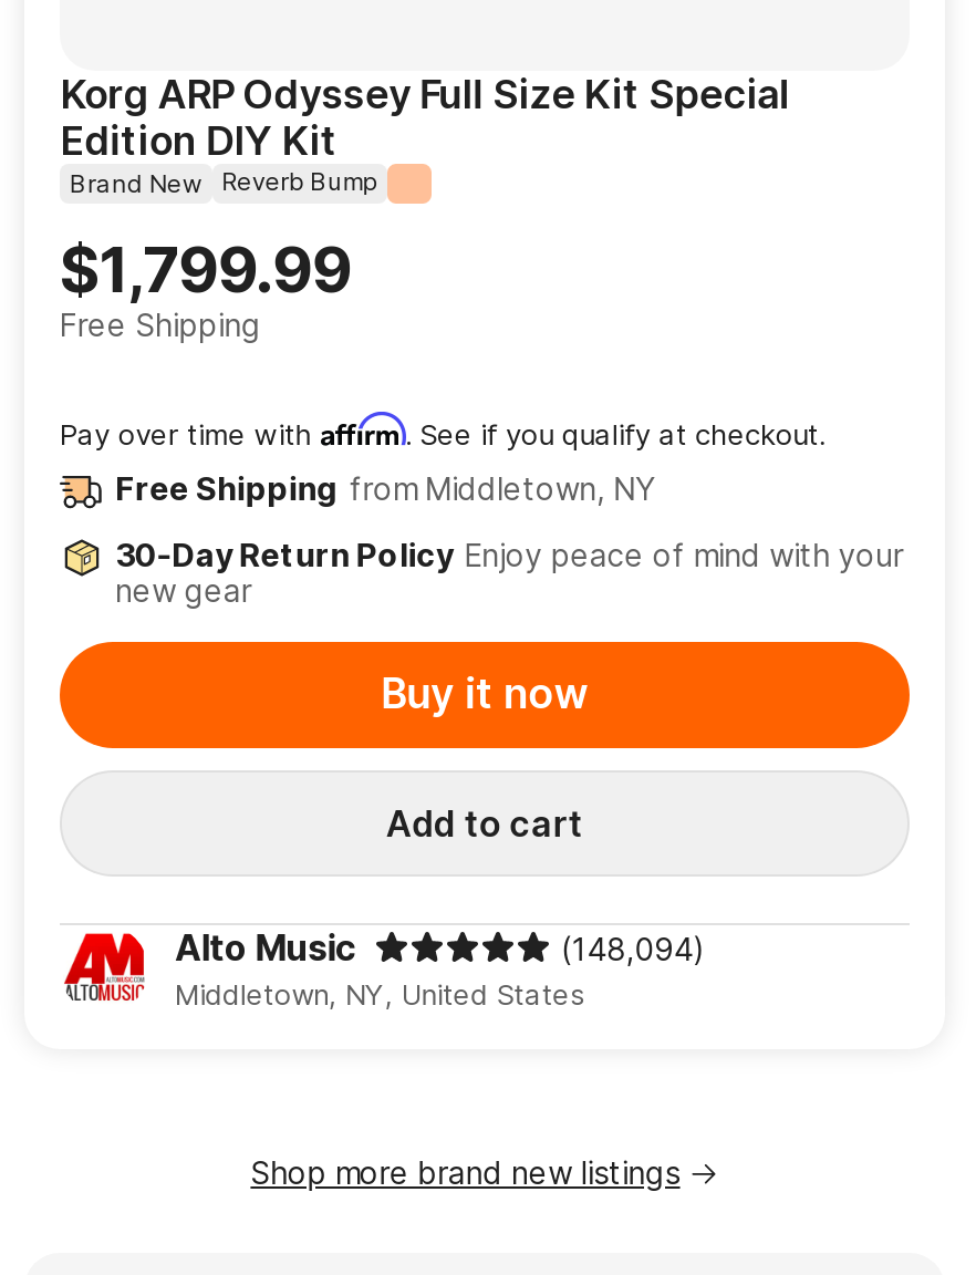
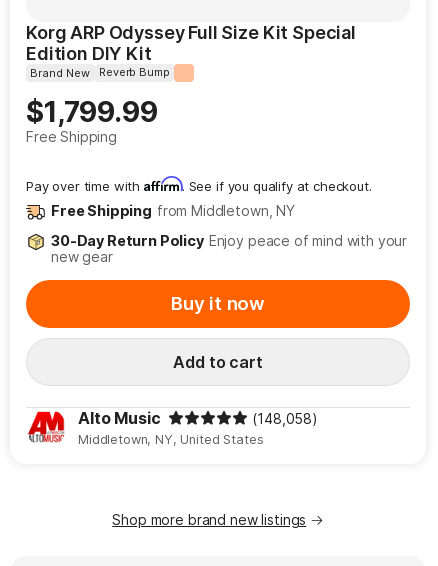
- (148,094)
+ (148,058)
